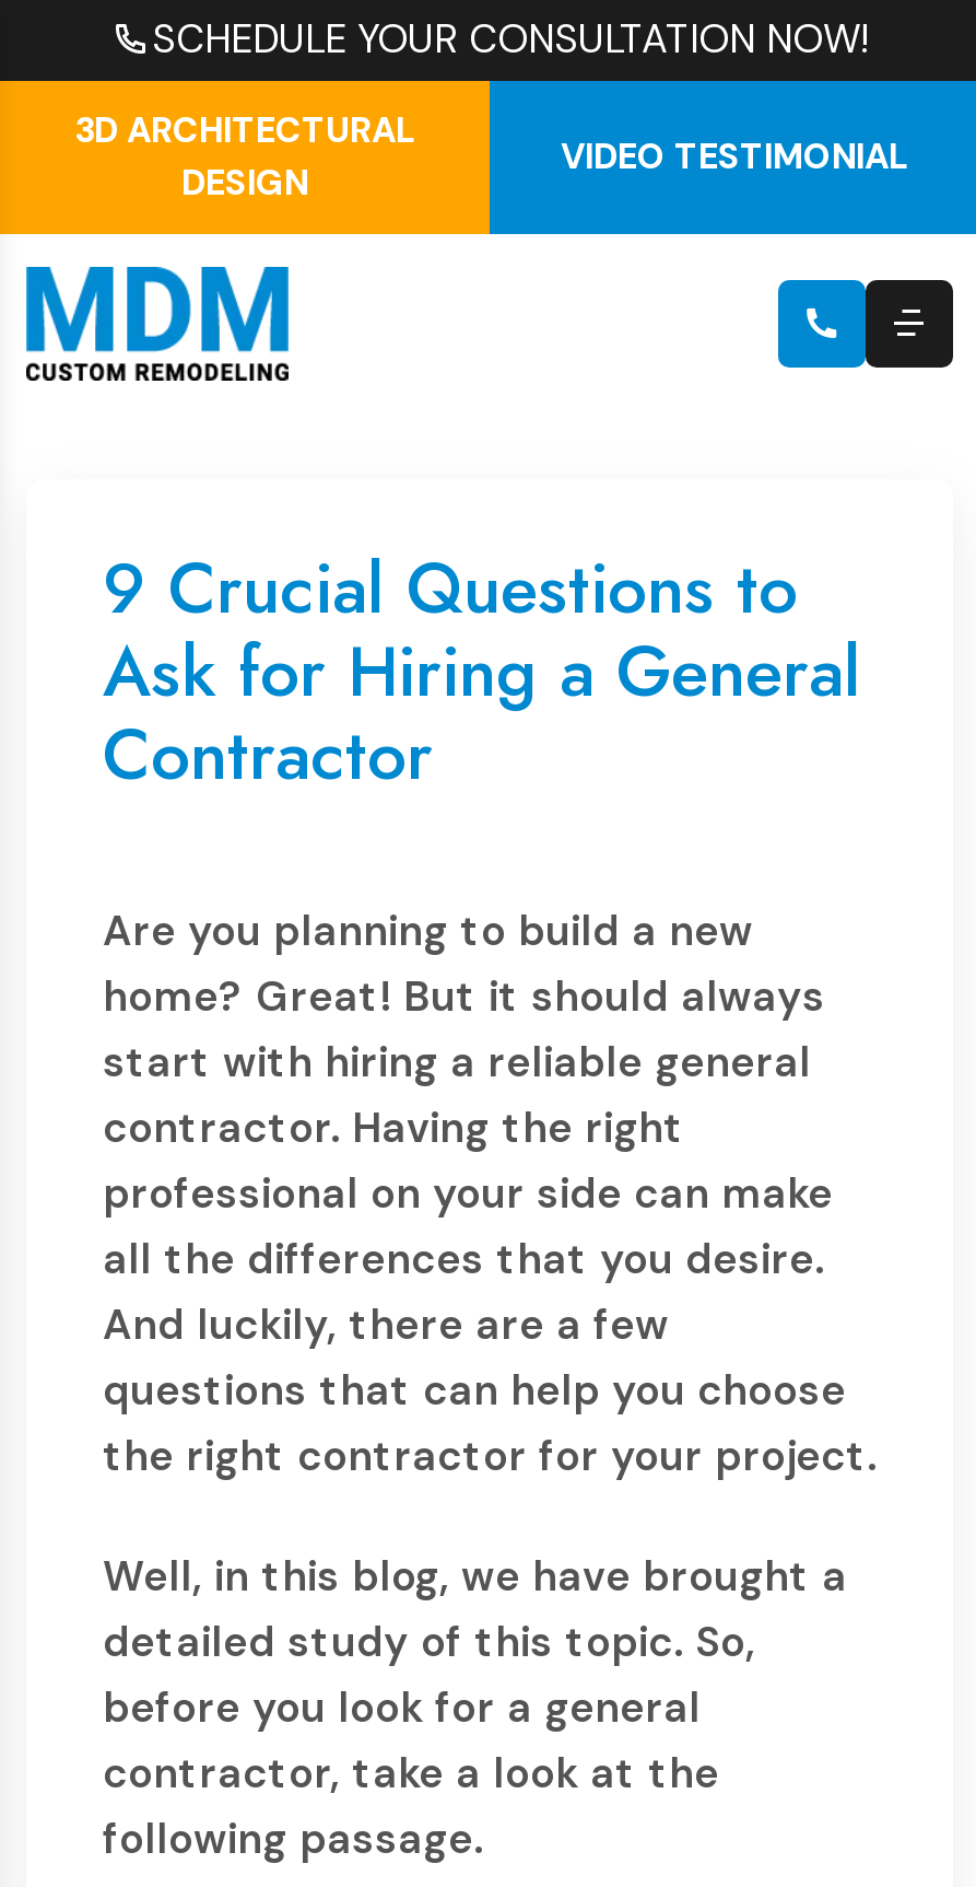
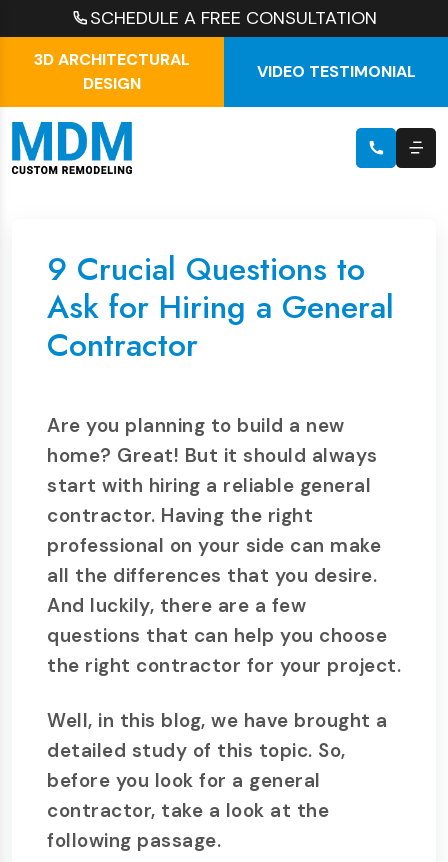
- SCHEDULE YOUR CONSULTATION NOW!
+ SCHEDULE A FREE CONSULTATION
